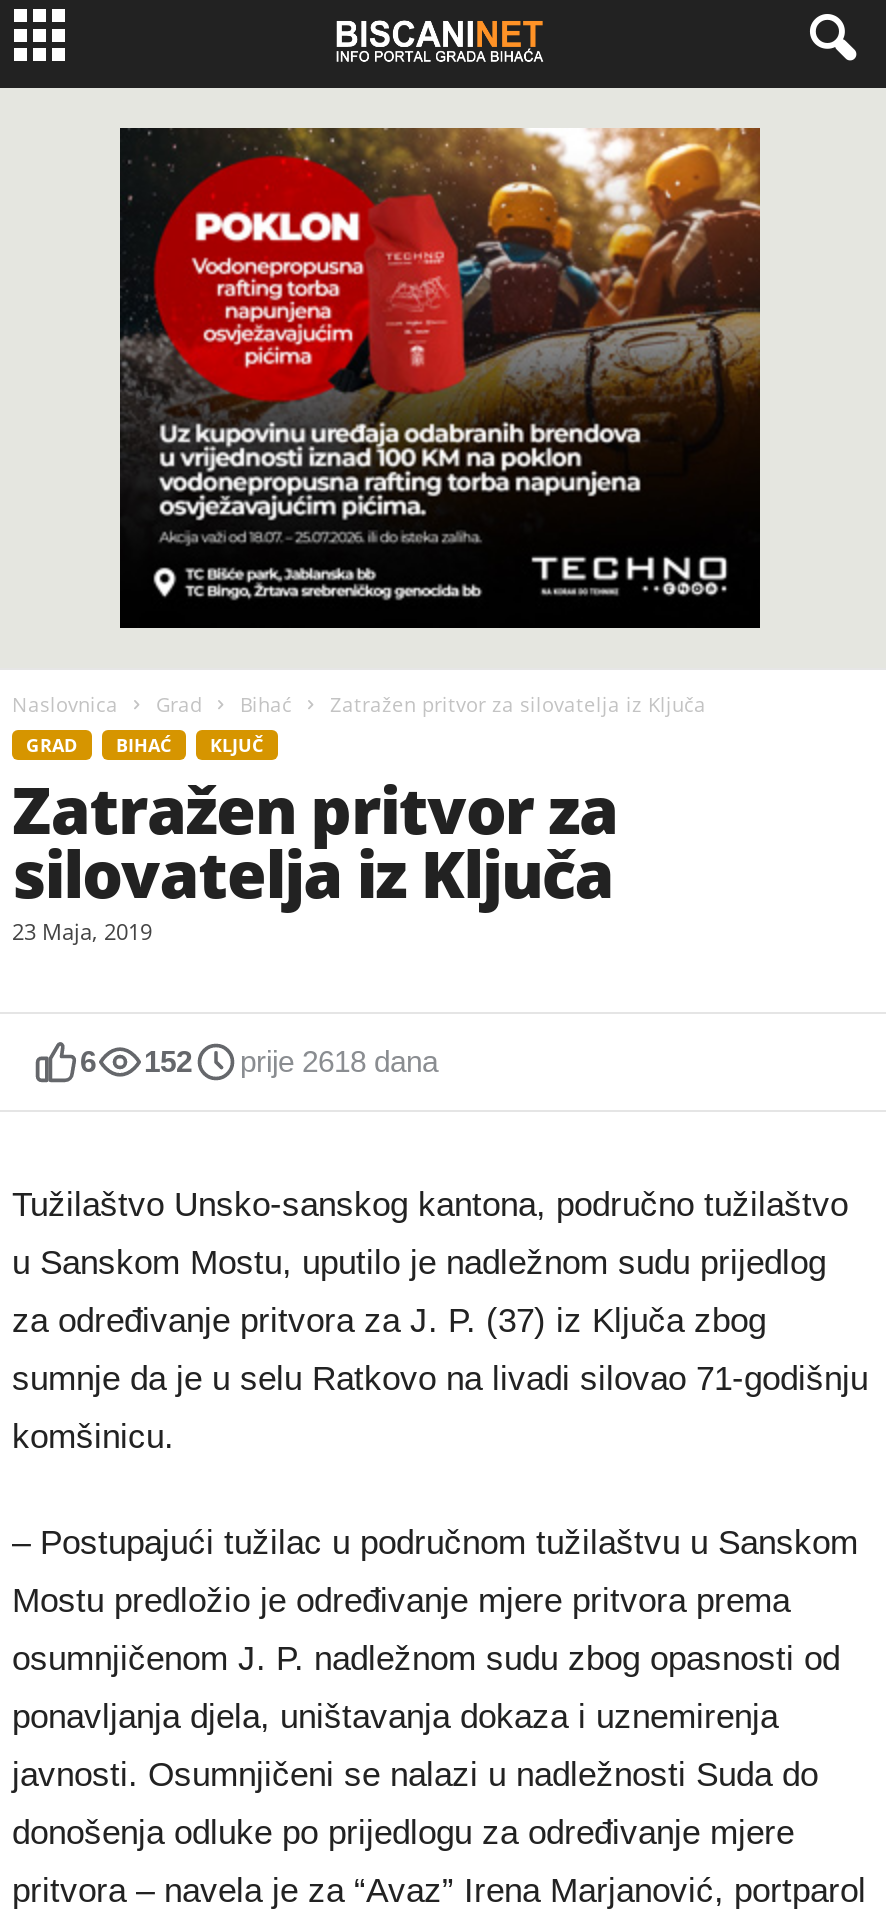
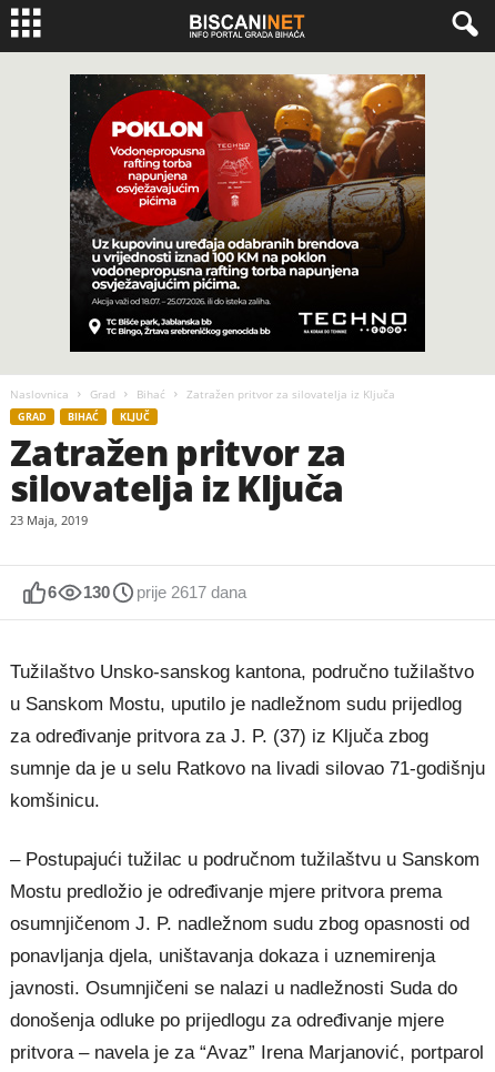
- 152
+ 130

- prije 2618 dana
+ prije 2617 dana
